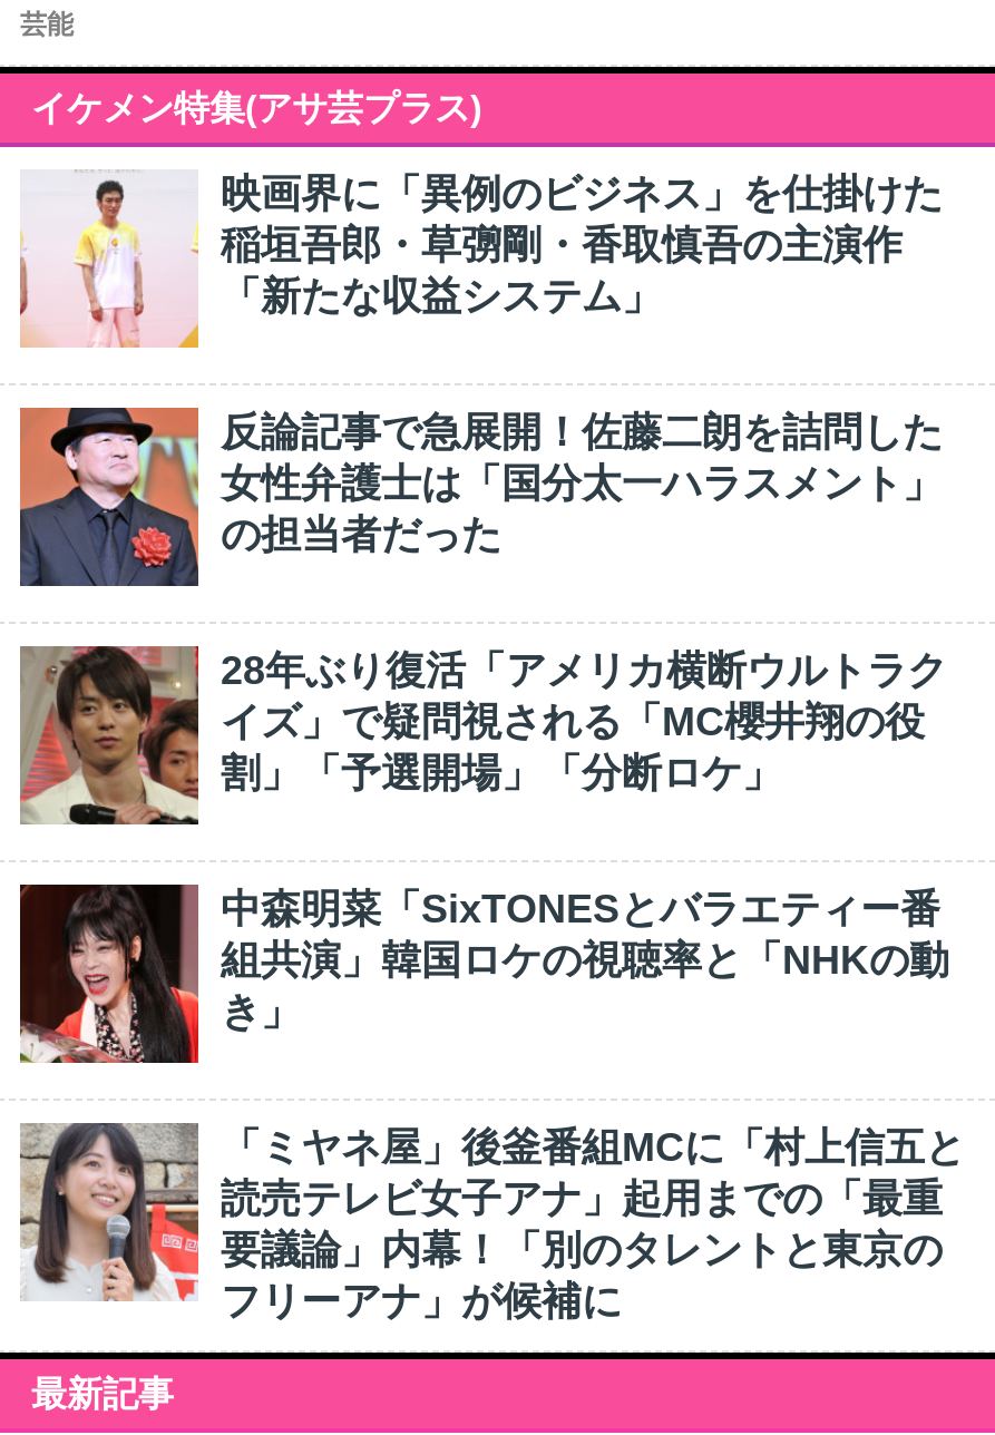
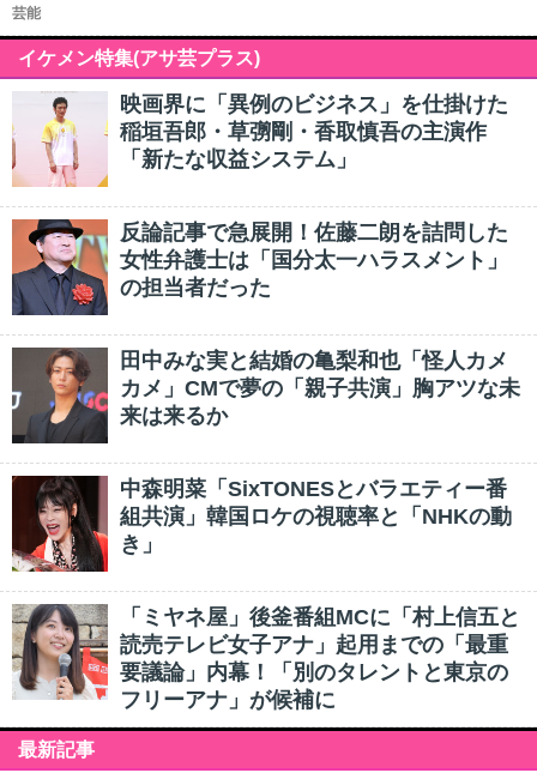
- [image]
- 28年ぶり復活「アメリカ横断ウルトラク
- イズ」で疑問視される「MC櫻井翔の役
- 割」「予選開場」「分断ロケ」
+ [image]
+ 田中みな実と結婚の亀梨和也「怪人カメ
+ カメ」CMで夢の「親子共演」胸アツな未
+ 来は来るか
